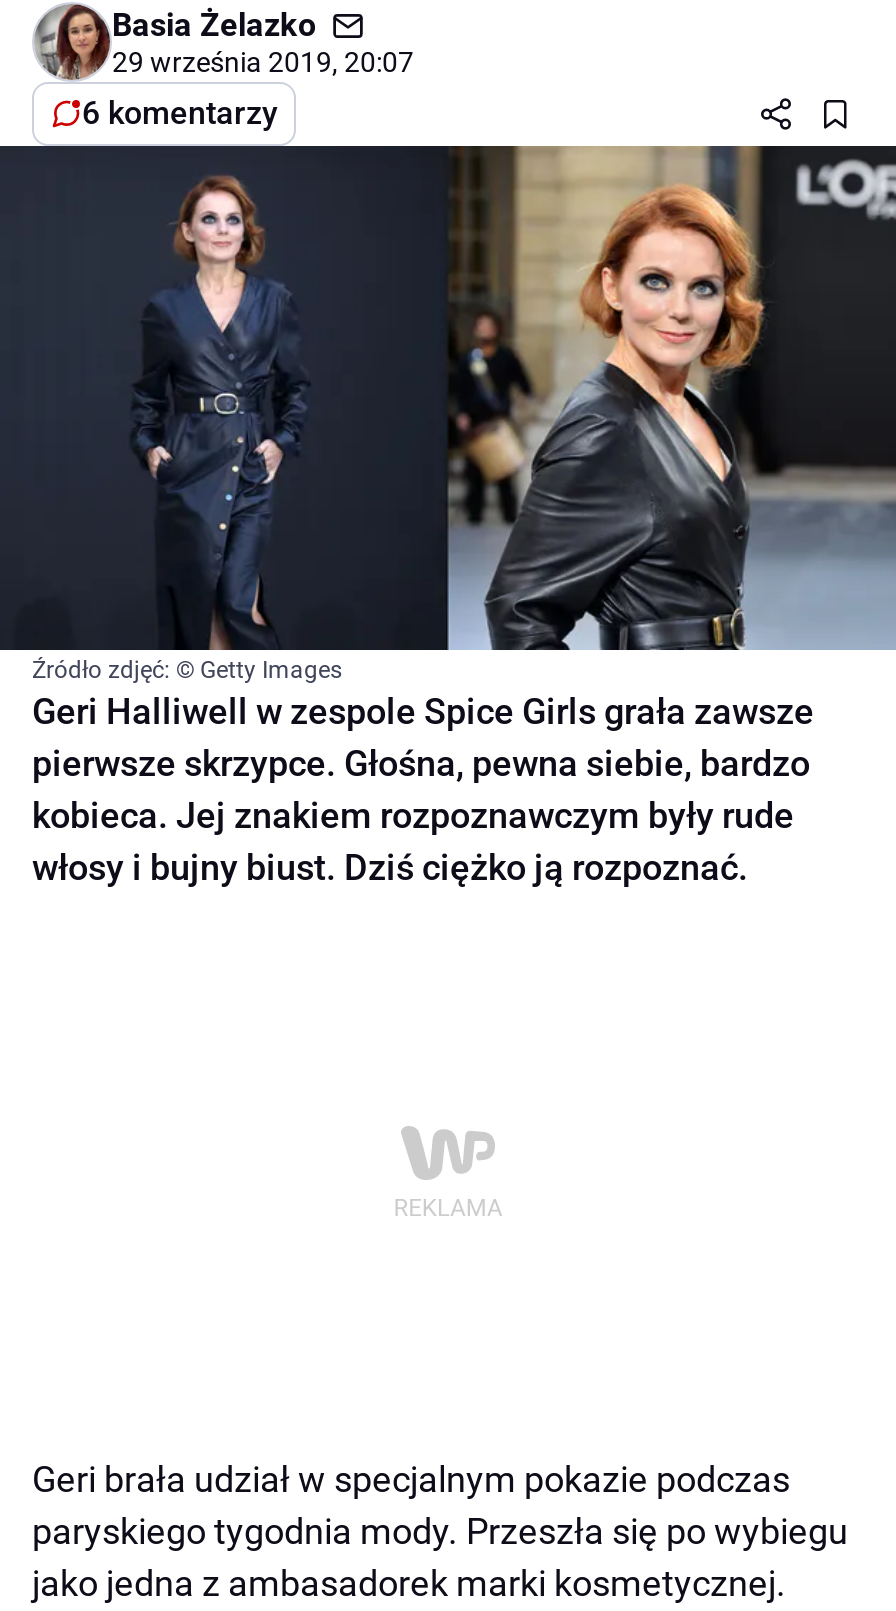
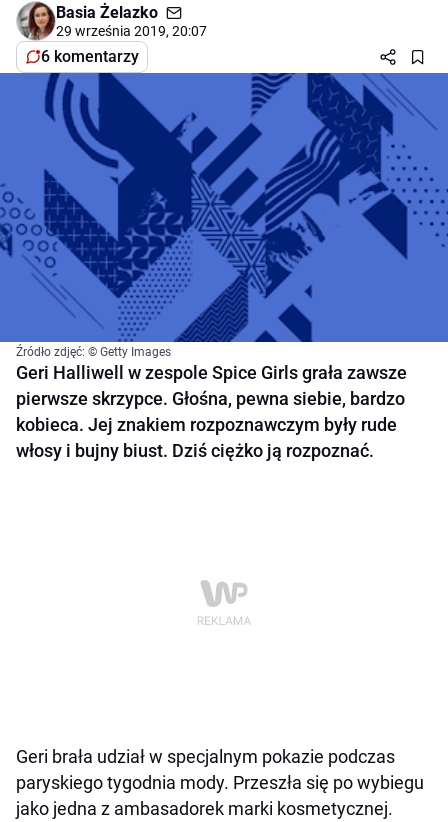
- [image]
+ [image]
